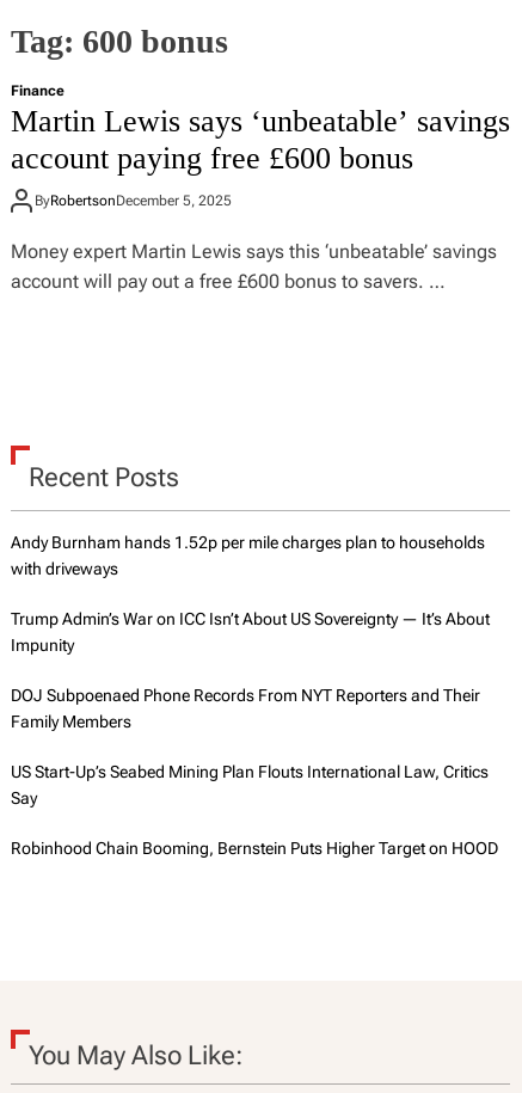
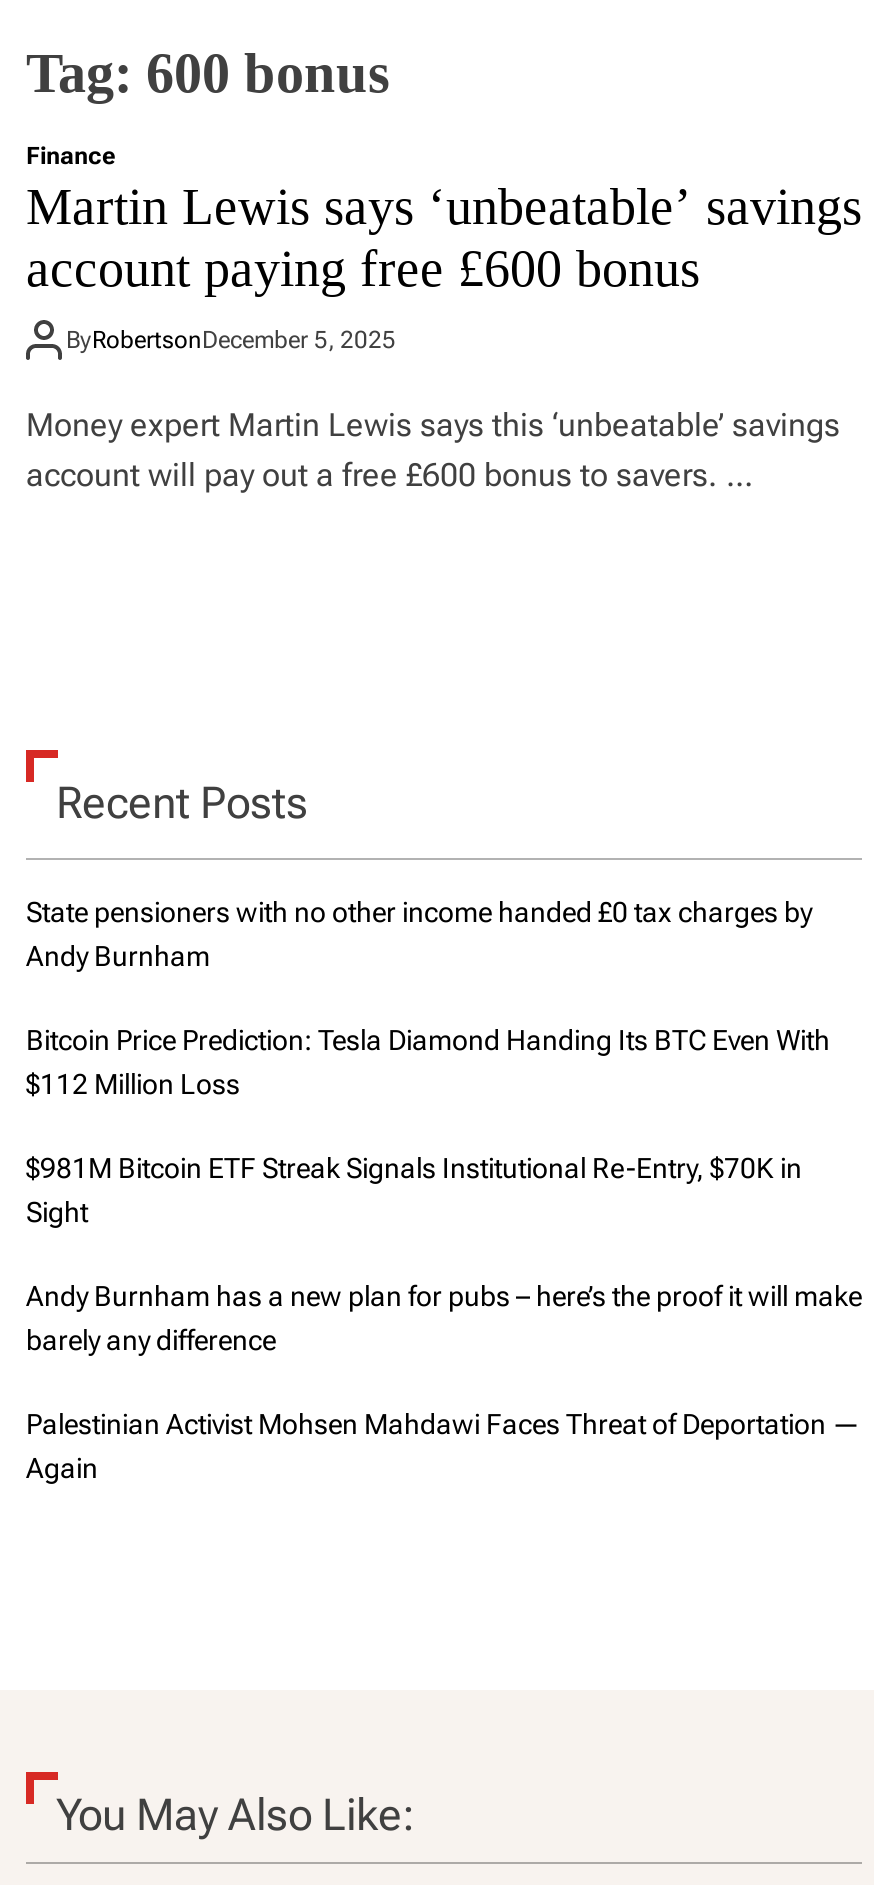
- Andy Burnham hands 1.52p per mile charges plan to households
- with driveways
+ State pensioners with no other income handed £0 tax charges by
+ Andy Burnham

- Trump Admin’s War on ICC Isn’t About US Sovereignty — It’s About
- Impunity
+ Bitcoin Price Prediction: Tesla Diamond Handing Its BTC Even With
+ $112 Million Loss

- DOJ Subpoenaed Phone Records From NYT Reporters and Their
- Family Members
+ $981M Bitcoin ETF Streak Signals Institutional Re-Entry, $70K in
+ Sight

- US Start-Up’s Seabed Mining Plan Flouts International Law, Critics
- Say
+ Andy Burnham has a new plan for pubs – here’s the proof it will make
+ barely any difference

- Robinhood Chain Booming, Bernstein Puts Higher Target on HOOD
+ Palestinian Activist Mohsen Mahdawi Faces Threat of Deportation —
+ Again
